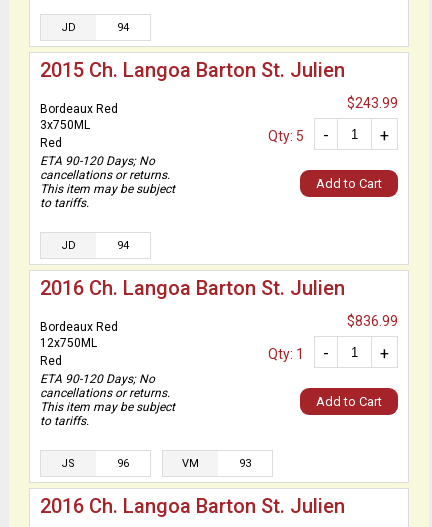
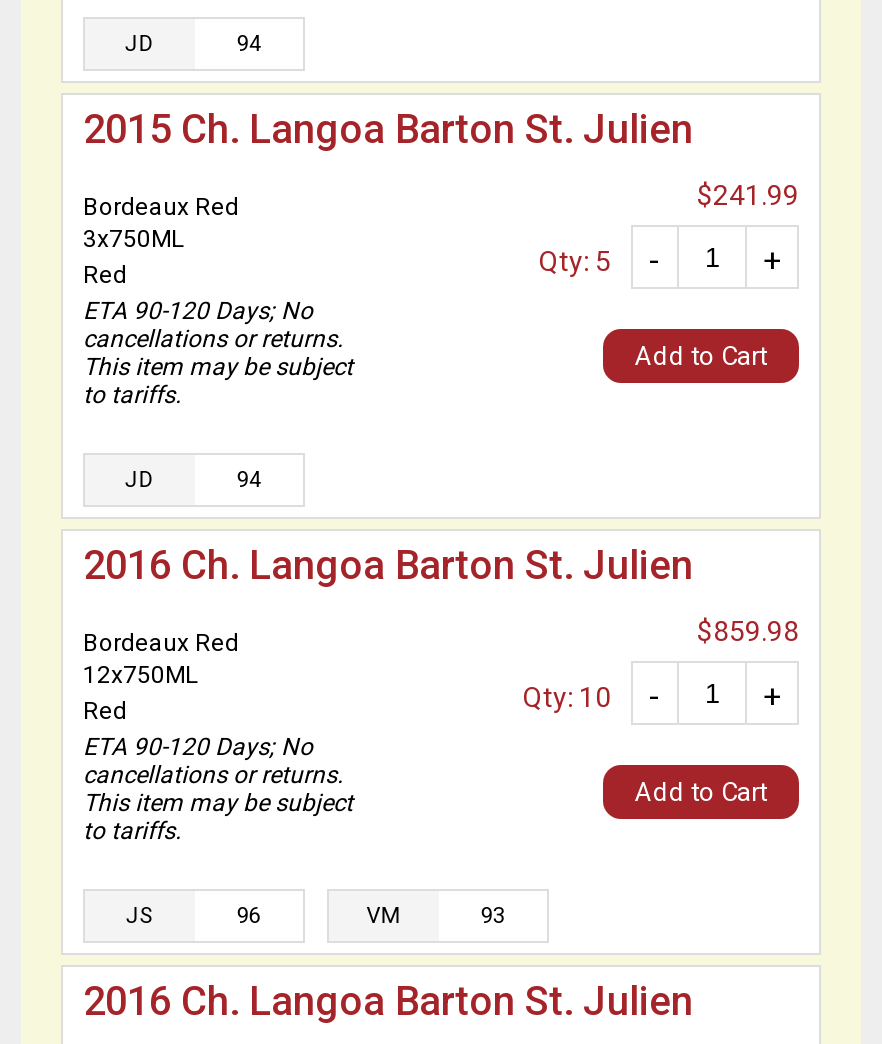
- $243.99
+ $241.99

- $836.99
+ $859.98

- Qty: 1
+ Qty: 10
